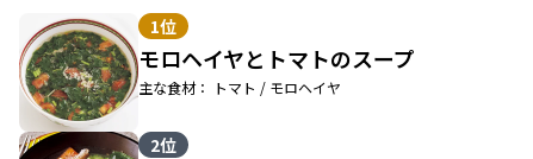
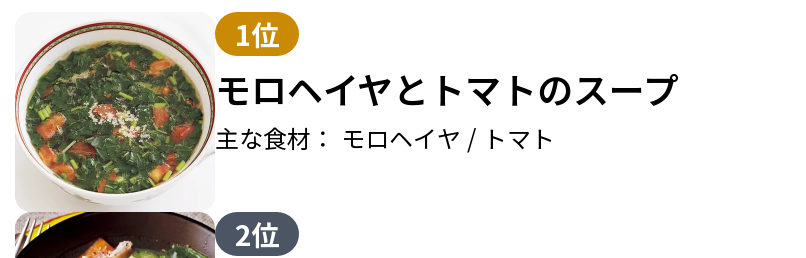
- 主な食材： トマト / モロヘイヤ
+ 主な食材： モロヘイヤ / トマト
